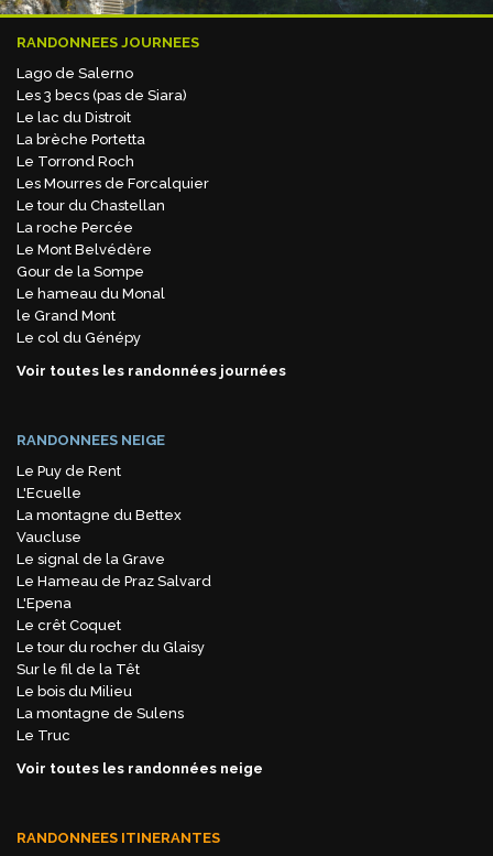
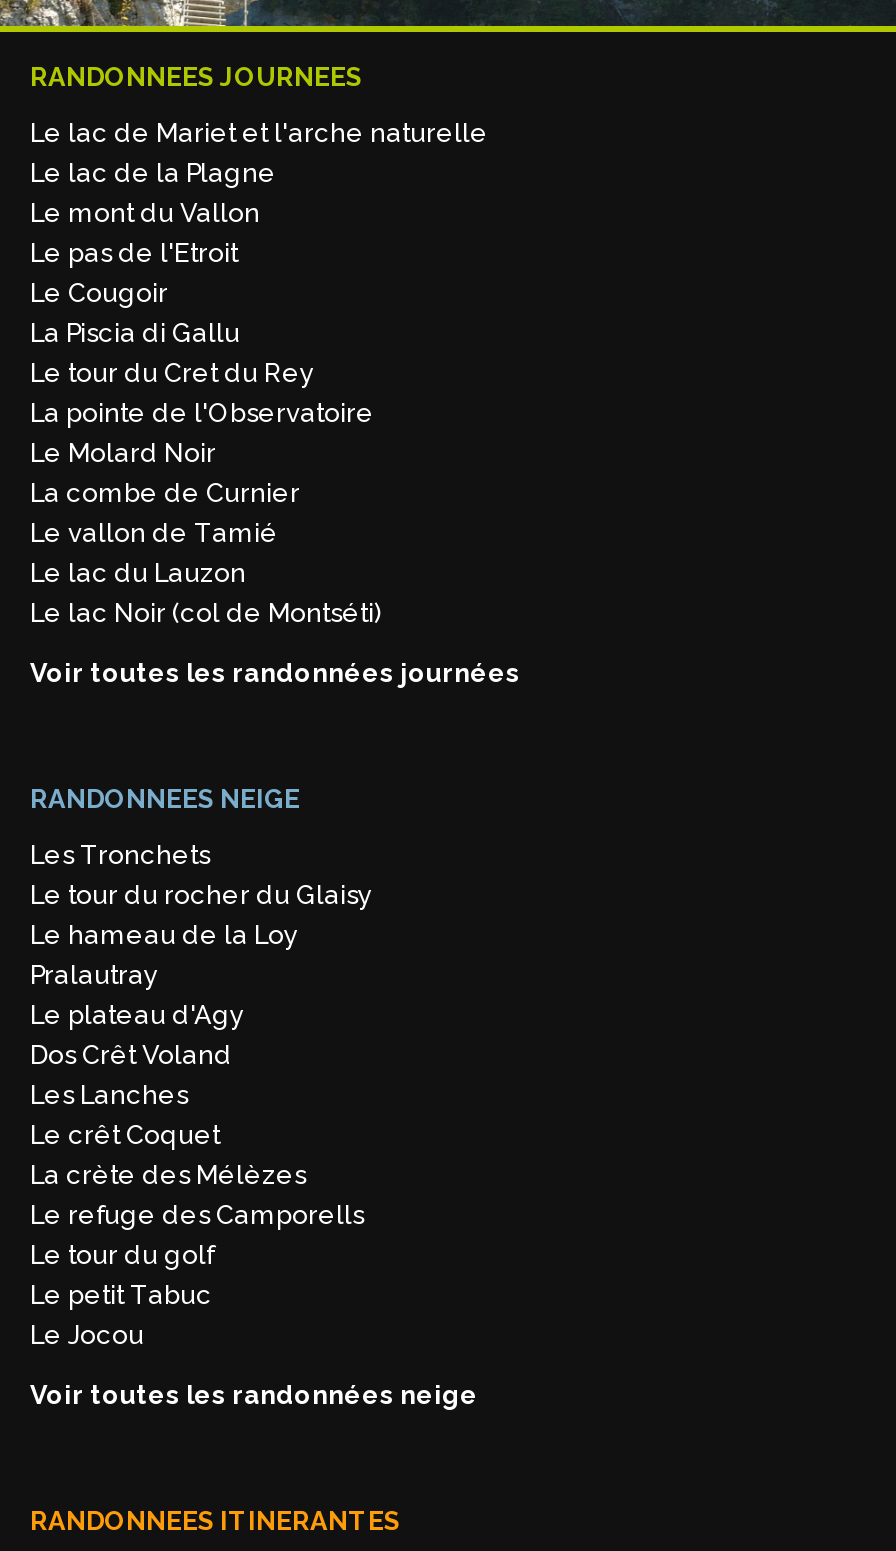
- Lago de Salerno
- Les 3 becs (pas de Siara)
- Le lac du Distroit
- La brèche Portetta
- Le Torrond Roch
- Les Mourres de Forcalquier
- Le tour du Chastellan
- La roche Percée
- Le Mont Belvédère
- Gour de la Sompe
- Le hameau du Monal
- le Grand Mont
- Le col du Génépy
+ Le lac de Mariet et l'arche naturelle
+ Le lac de la Plagne
+ Le mont du Vallon
+ Le pas de l'Etroit
+ Le Cougoir
+ La Piscia di Gallu
+ Le tour du Cret du Rey
+ La pointe de l'Observatoire
+ Le Molard Noir
+ La combe de Curnier
+ Le vallon de Tamié
+ Le lac du Lauzon
+ Le lac Noir (col de Montséti)

- Le Puy de Rent
- L'Ecuelle
- La montagne du Bettex
- Vaucluse
- Le signal de la Grave
- Le Hameau de Praz Salvard
- L'Epena
+ Les Tronchets
+ Le hameau de la Loy
+ Pralautray
+ Le plateau d'Agy
+ Dos Crêt Voland
+ Les Lanches

moved up: Le tour du rocher du Glaisy

- Sur le fil de la Têt
- Le bois du Milieu
- La montagne de Sulens
- Le Truc
+ La crète des Mélèzes
+ Le refuge des Camporells
+ Le tour du golf
+ Le petit Tabuc
+ Le Jocou
